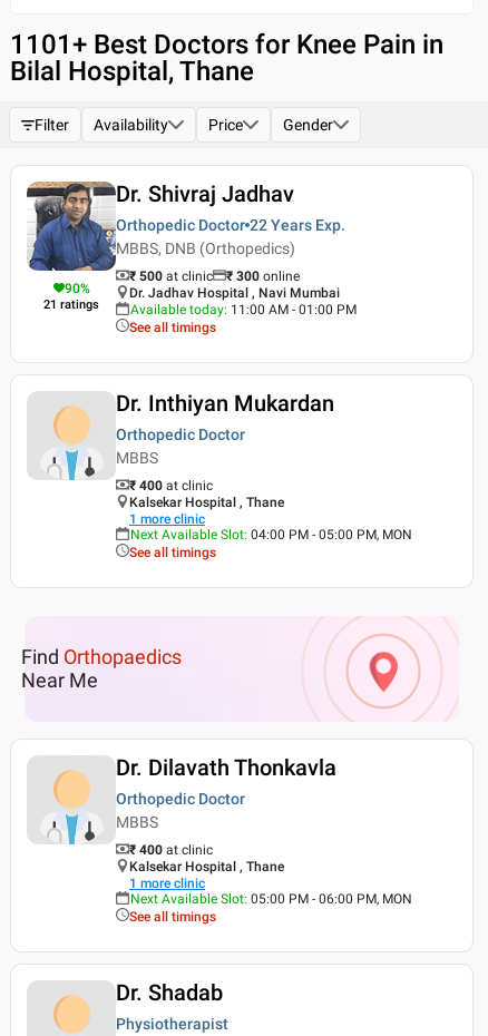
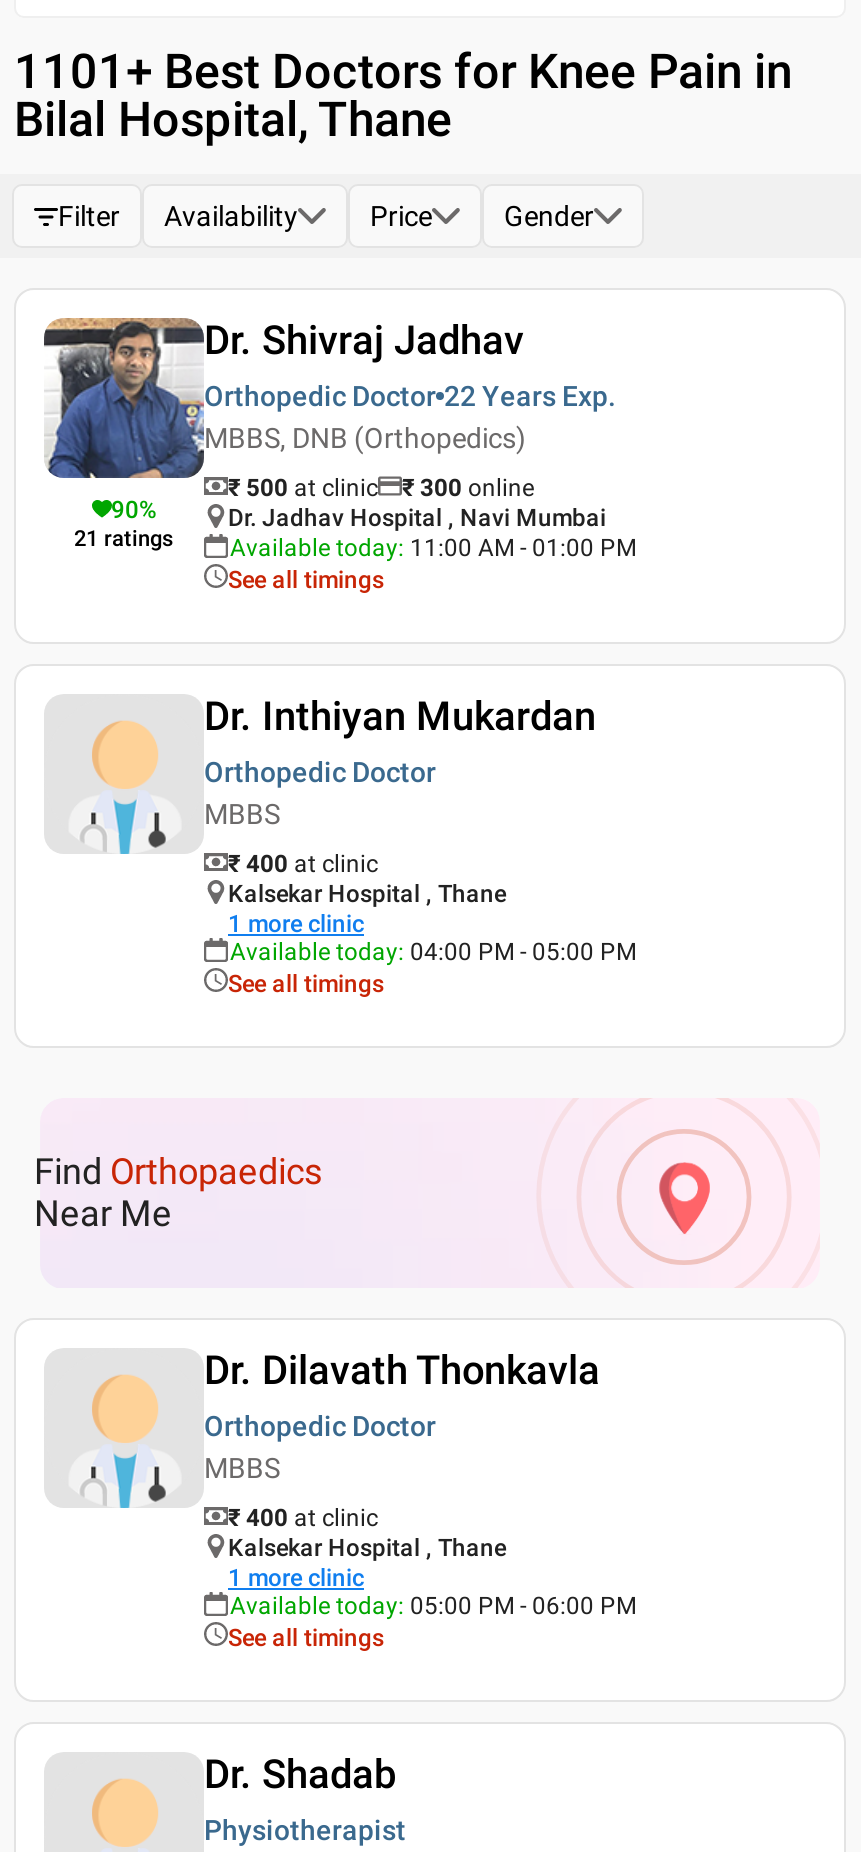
- Next Available Slot: 04:00 PM - 05:00 PM, MON
+ Available today: 04:00 PM - 05:00 PM

- Next Available Slot: 05:00 PM - 06:00 PM, MON
+ Available today: 05:00 PM - 06:00 PM
